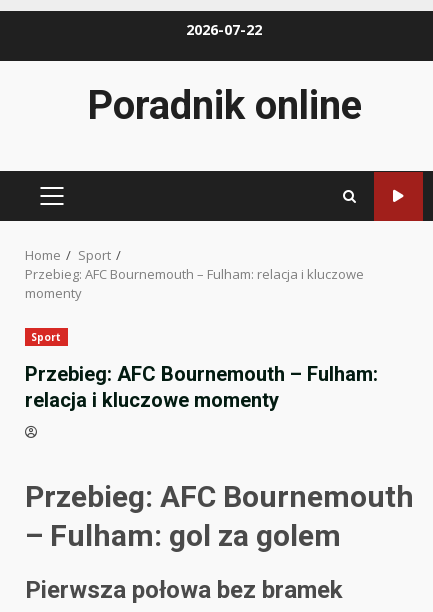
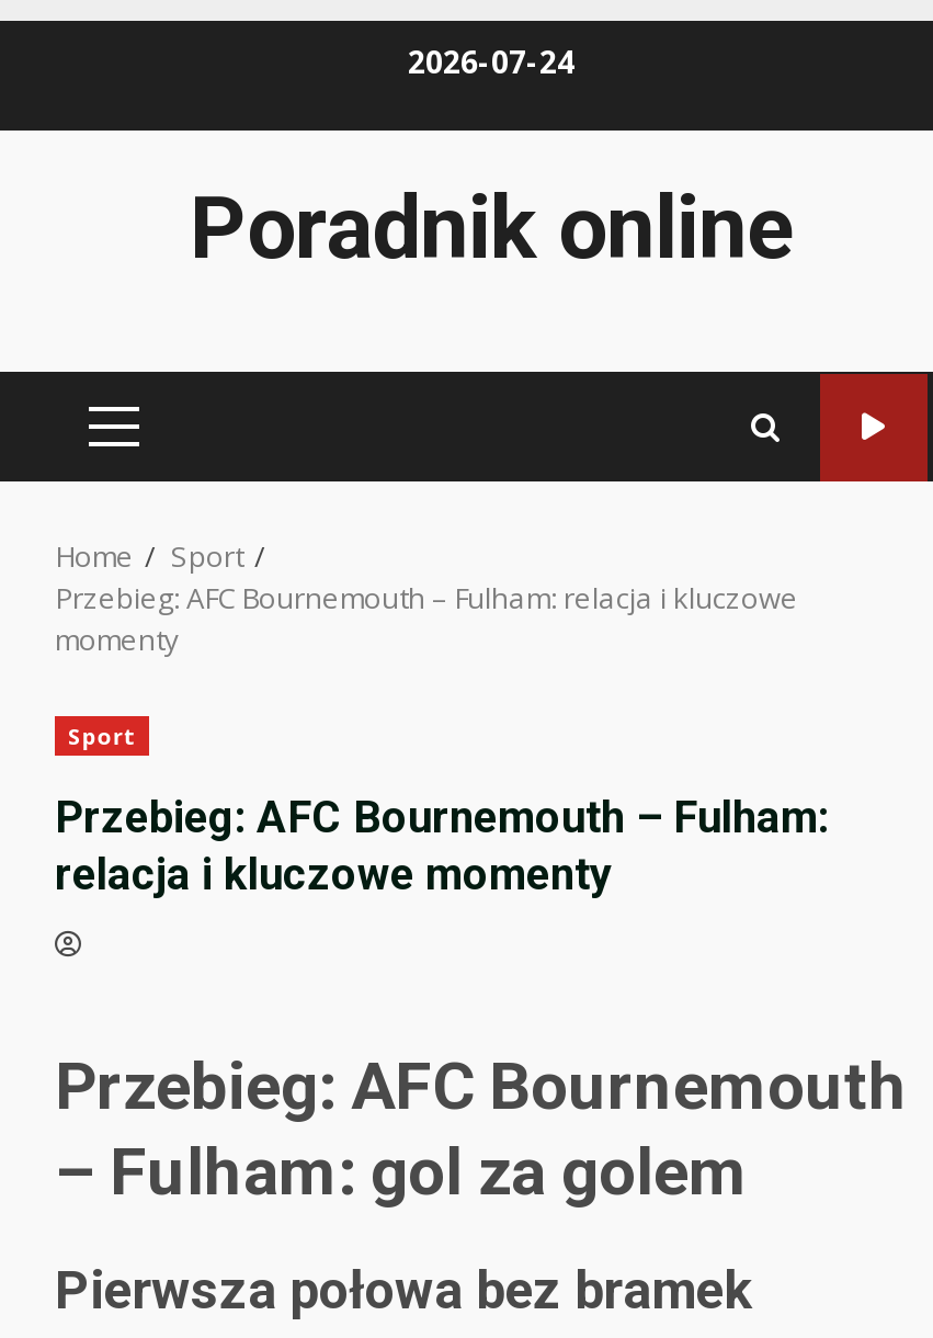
- 2026-07-22
+ 2026-07-24
